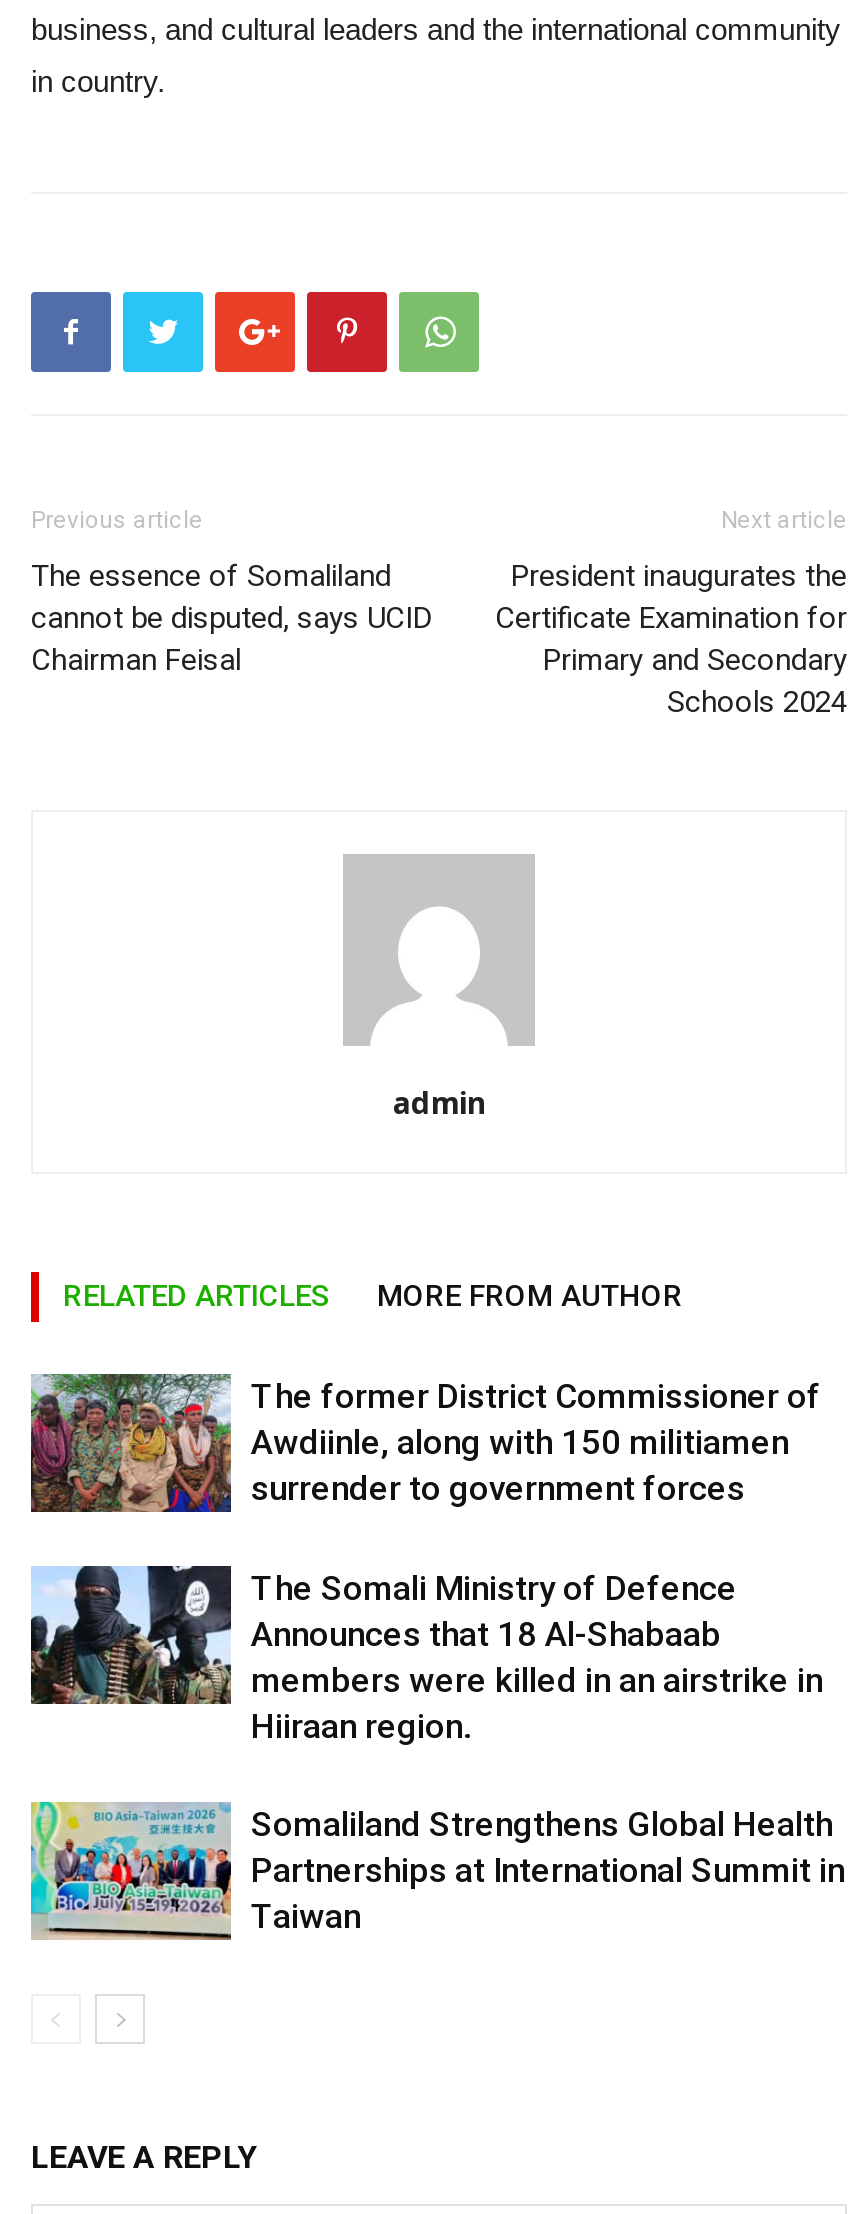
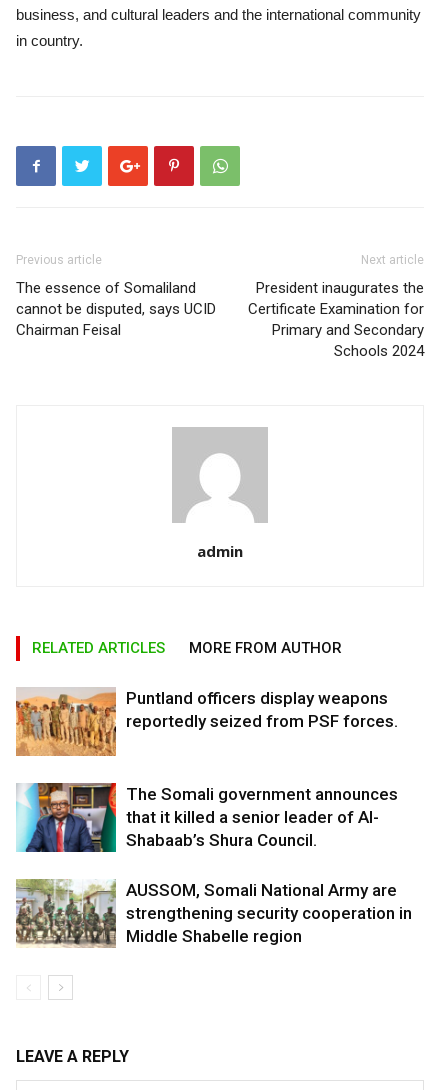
- [image]
- The former District Commissioner of
- Awdiinle, along with 150 militiamen
- surrender to government forces
+ [image]
+ Puntland officers display weapons
+ reportedly seized from PSF forces.

- [image]
- The Somali Ministry of Defence
- Announces that 18 Al-Shabaab
- members were killed in an airstrike in
- Hiiraan region.
+ [image]
+ The Somali government announces
+ that it killed a senior leader of Al-
+ Shabaab’s Shura Council.

- [image]
- Somaliland Strengthens Global Health
- Partnerships at International Summit in
- Taiwan
+ [image]
+ AUSSOM, Somali National Army are
+ strengthening security cooperation in
+ Middle Shabelle region
